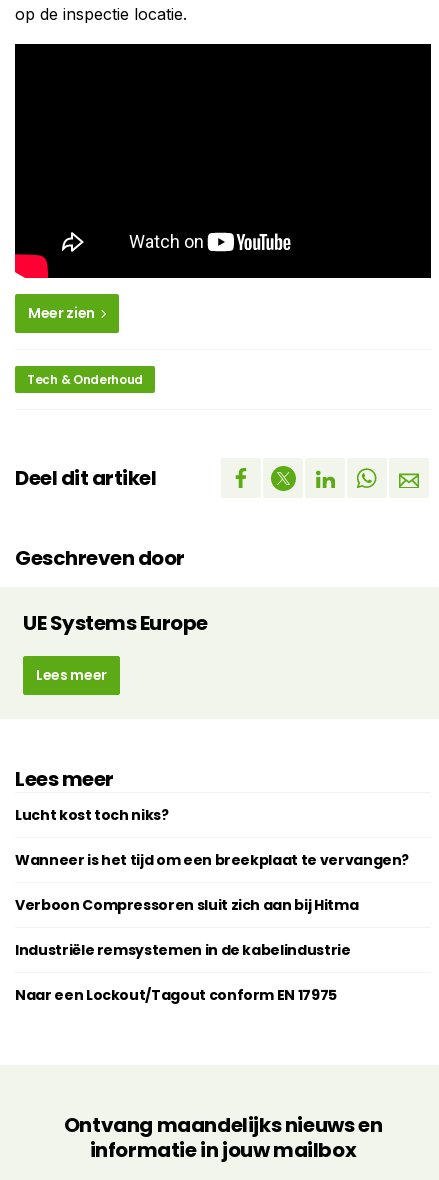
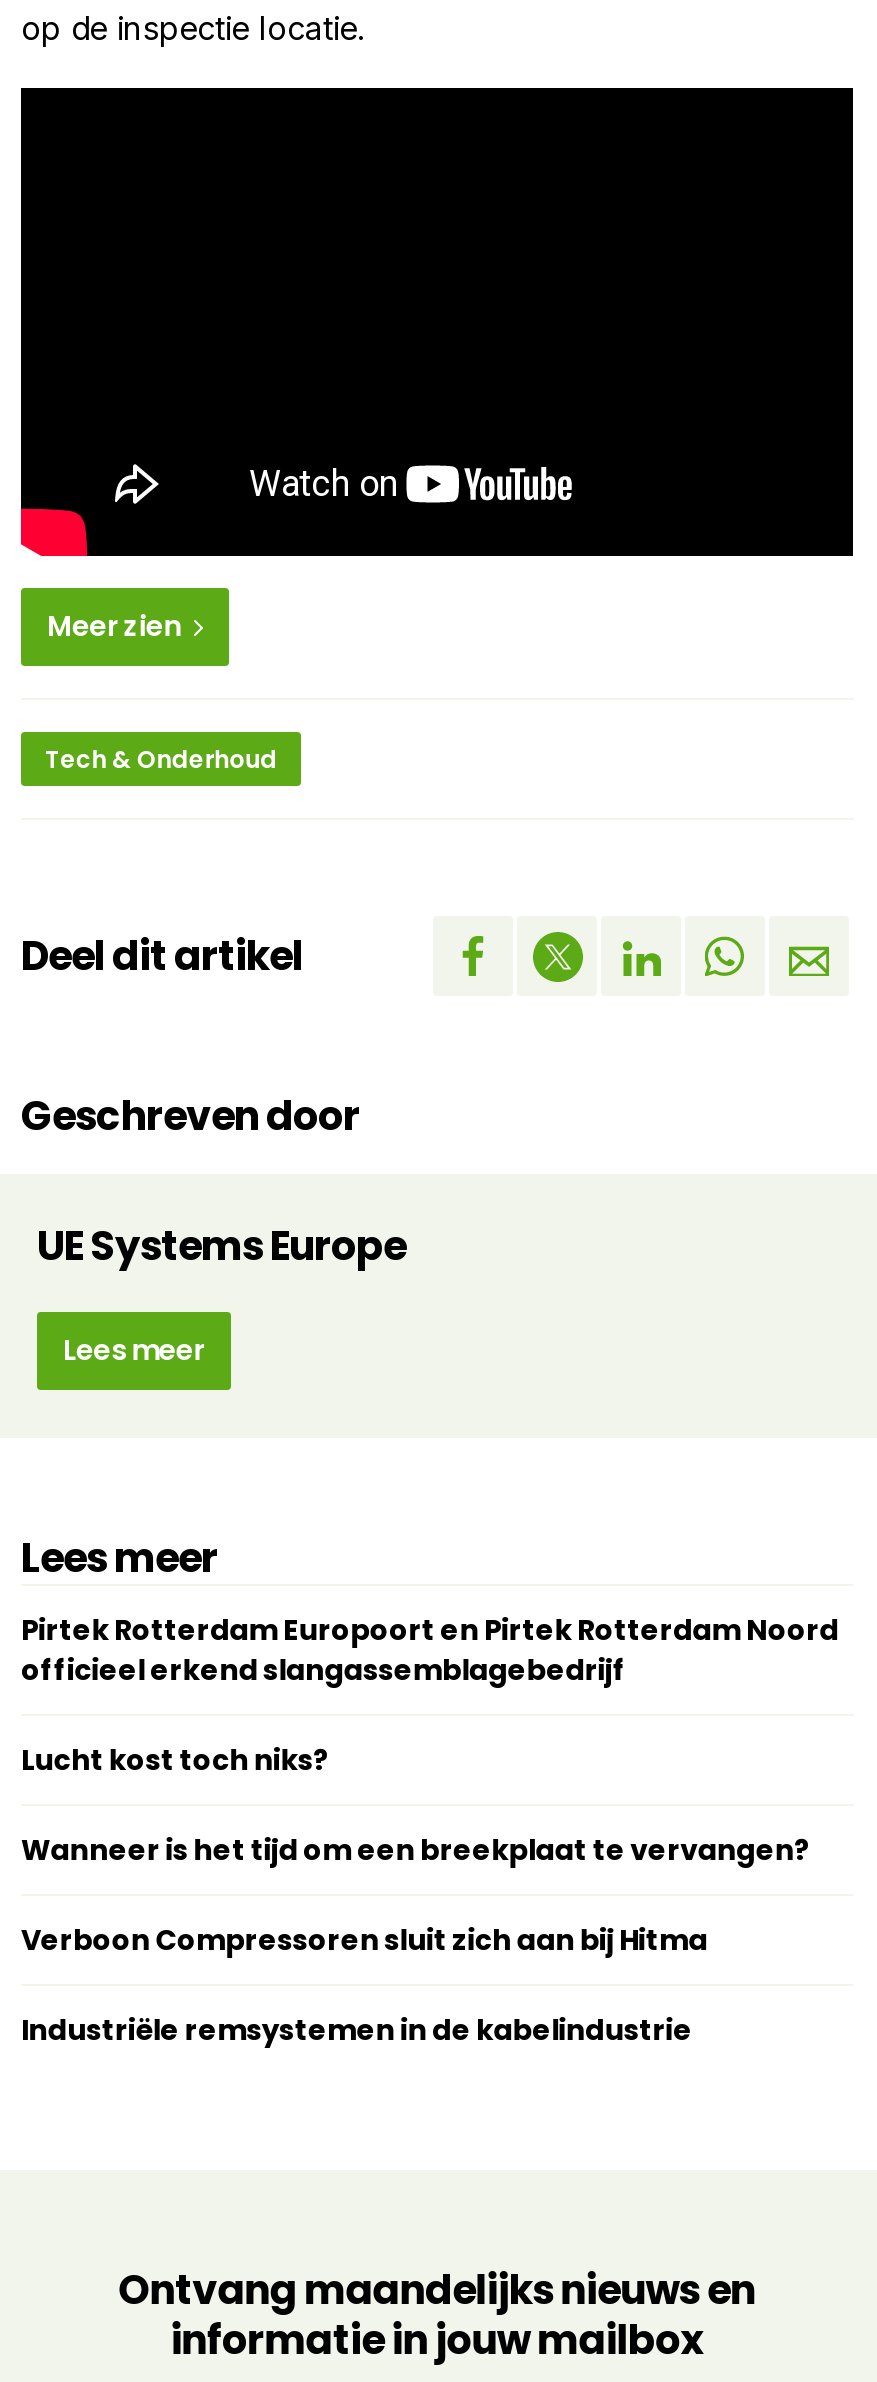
+ Pirtek Rotterdam Europoort en Pirtek Rotterdam Noord
+ officieel erkend slangassemblagebedrijf

moved down: Lucht kost toch niks? | Wanneer is het tijd om een breekplaat te vervangen? | Verboon Compressoren sluit zich aan bij Hitma | Industriële remsystemen in de kabelindustrie

- Naar een Lockout/Tagout conform EN 17975
